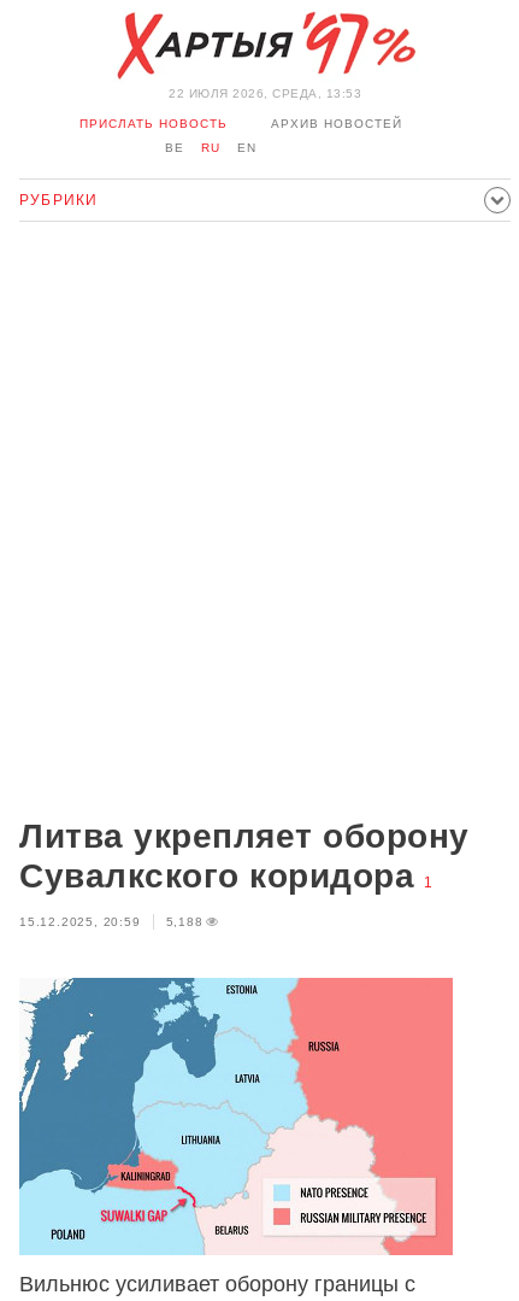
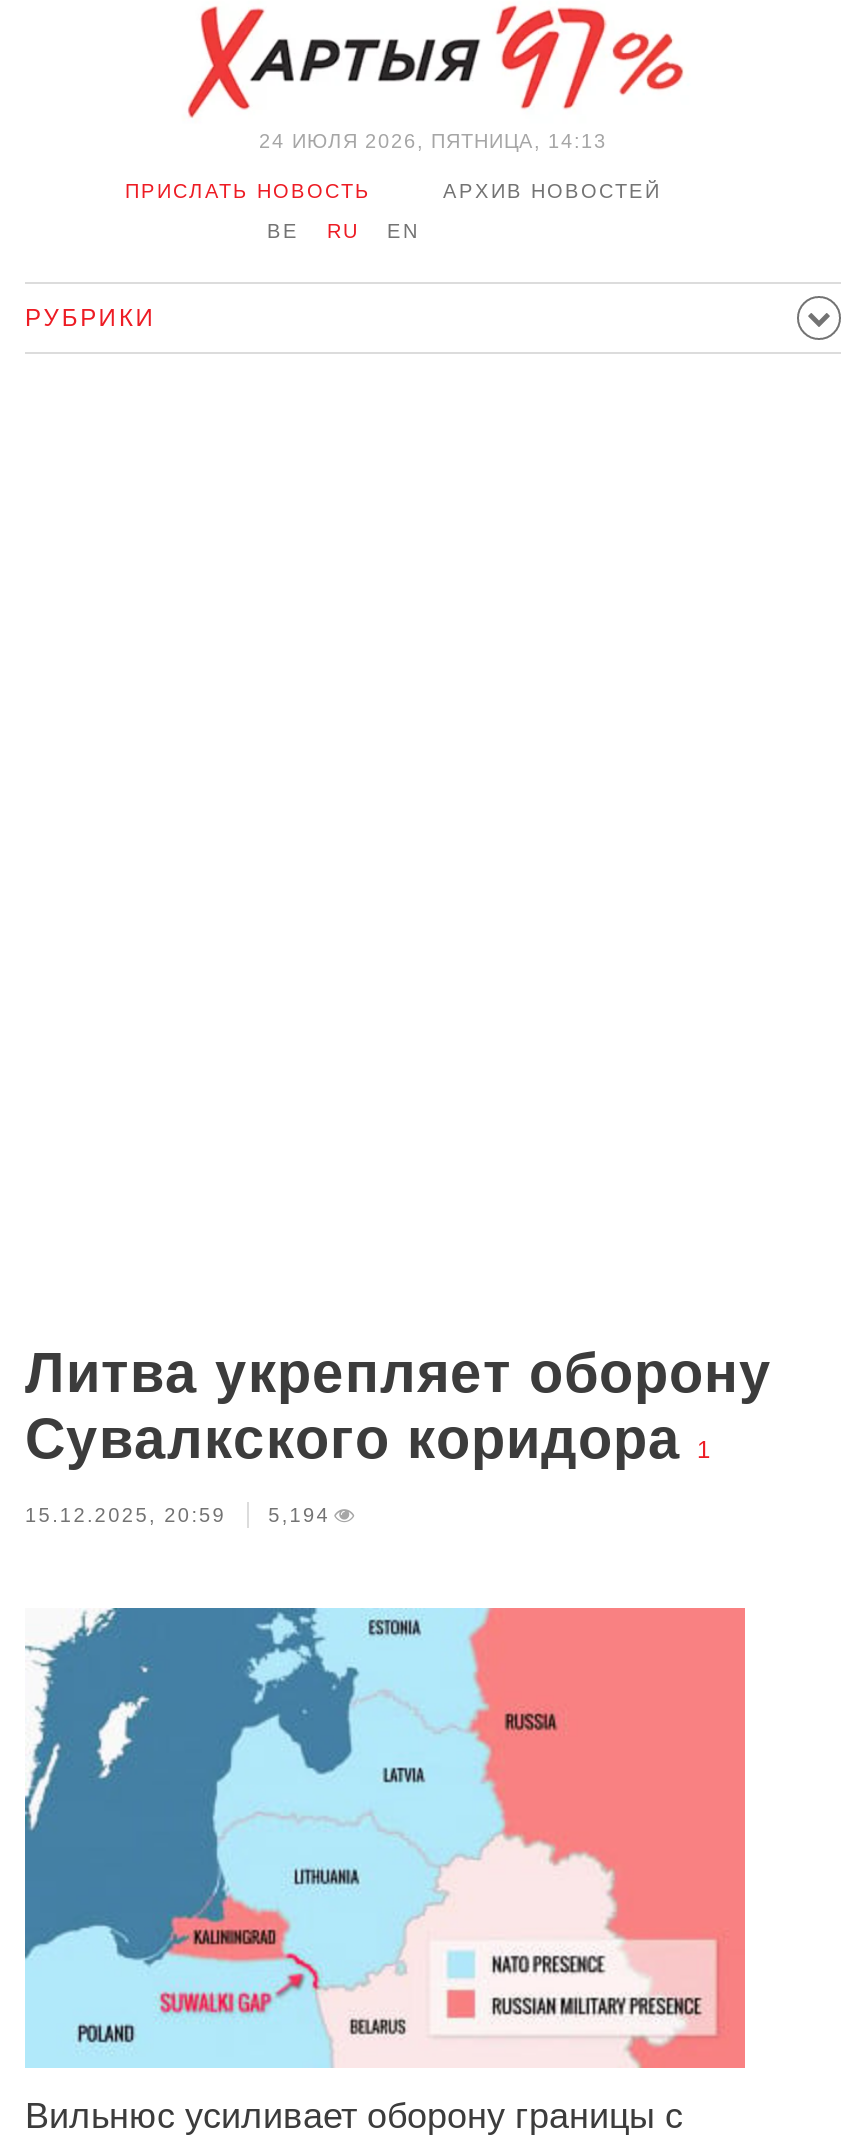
- 22 ИЮЛЯ 2026, СРЕДА, 13:53
+ 24 ИЮЛЯ 2026, ПЯТНИЦА, 14:13

- 15.12.2025, 20:59 5,188
+ 15.12.2025, 20:59 5,194
